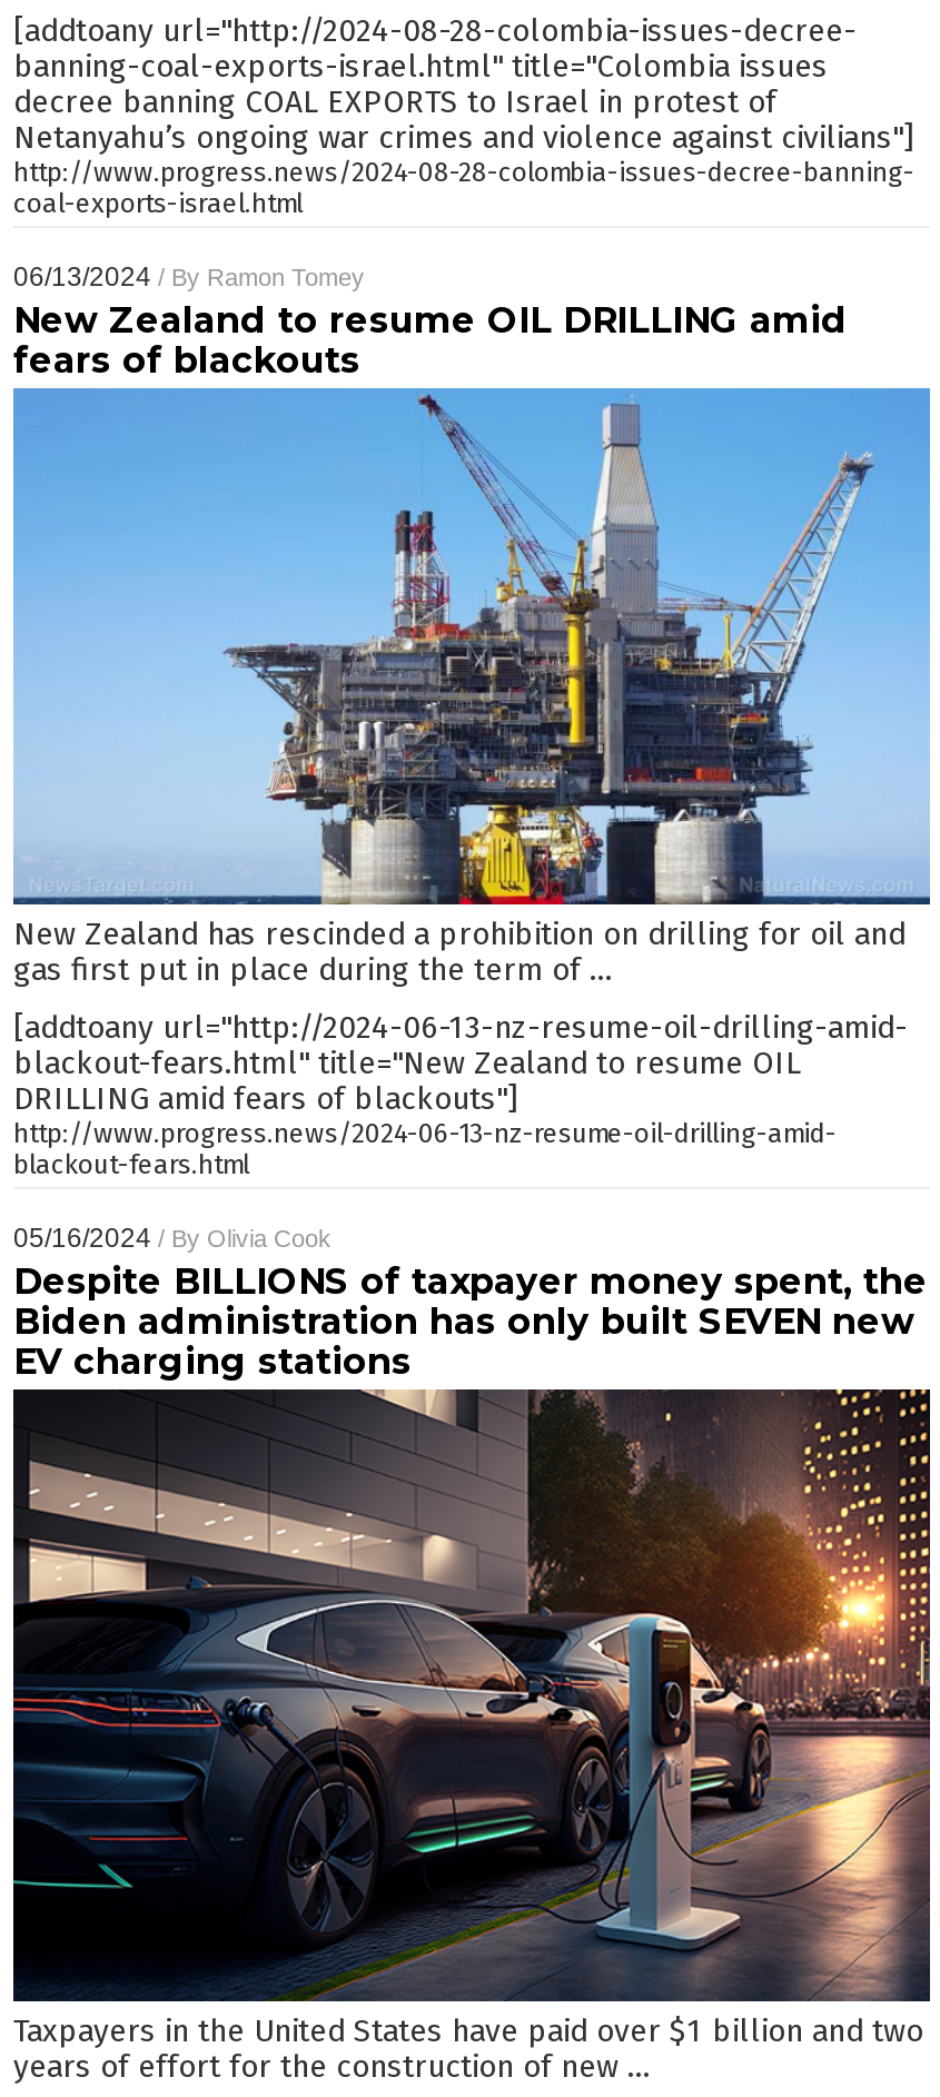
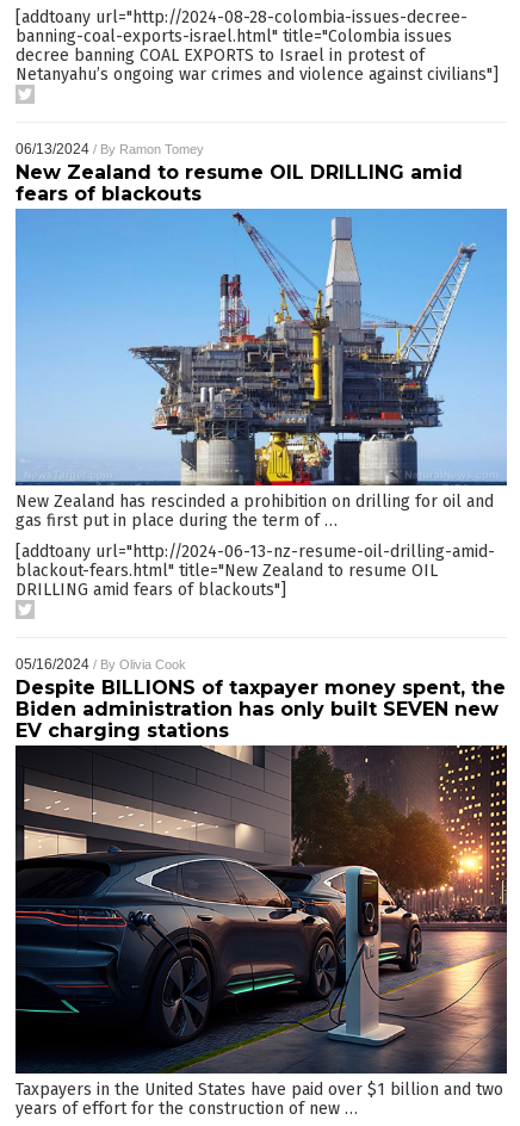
- http://www.progress.news/2024-08-28-colombia-issues-decree-banning-
- coal-exports-israel.html

- http://www.progress.news/2024-06-13-nz-resume-oil-drilling-amid-
- blackout-fears.html
